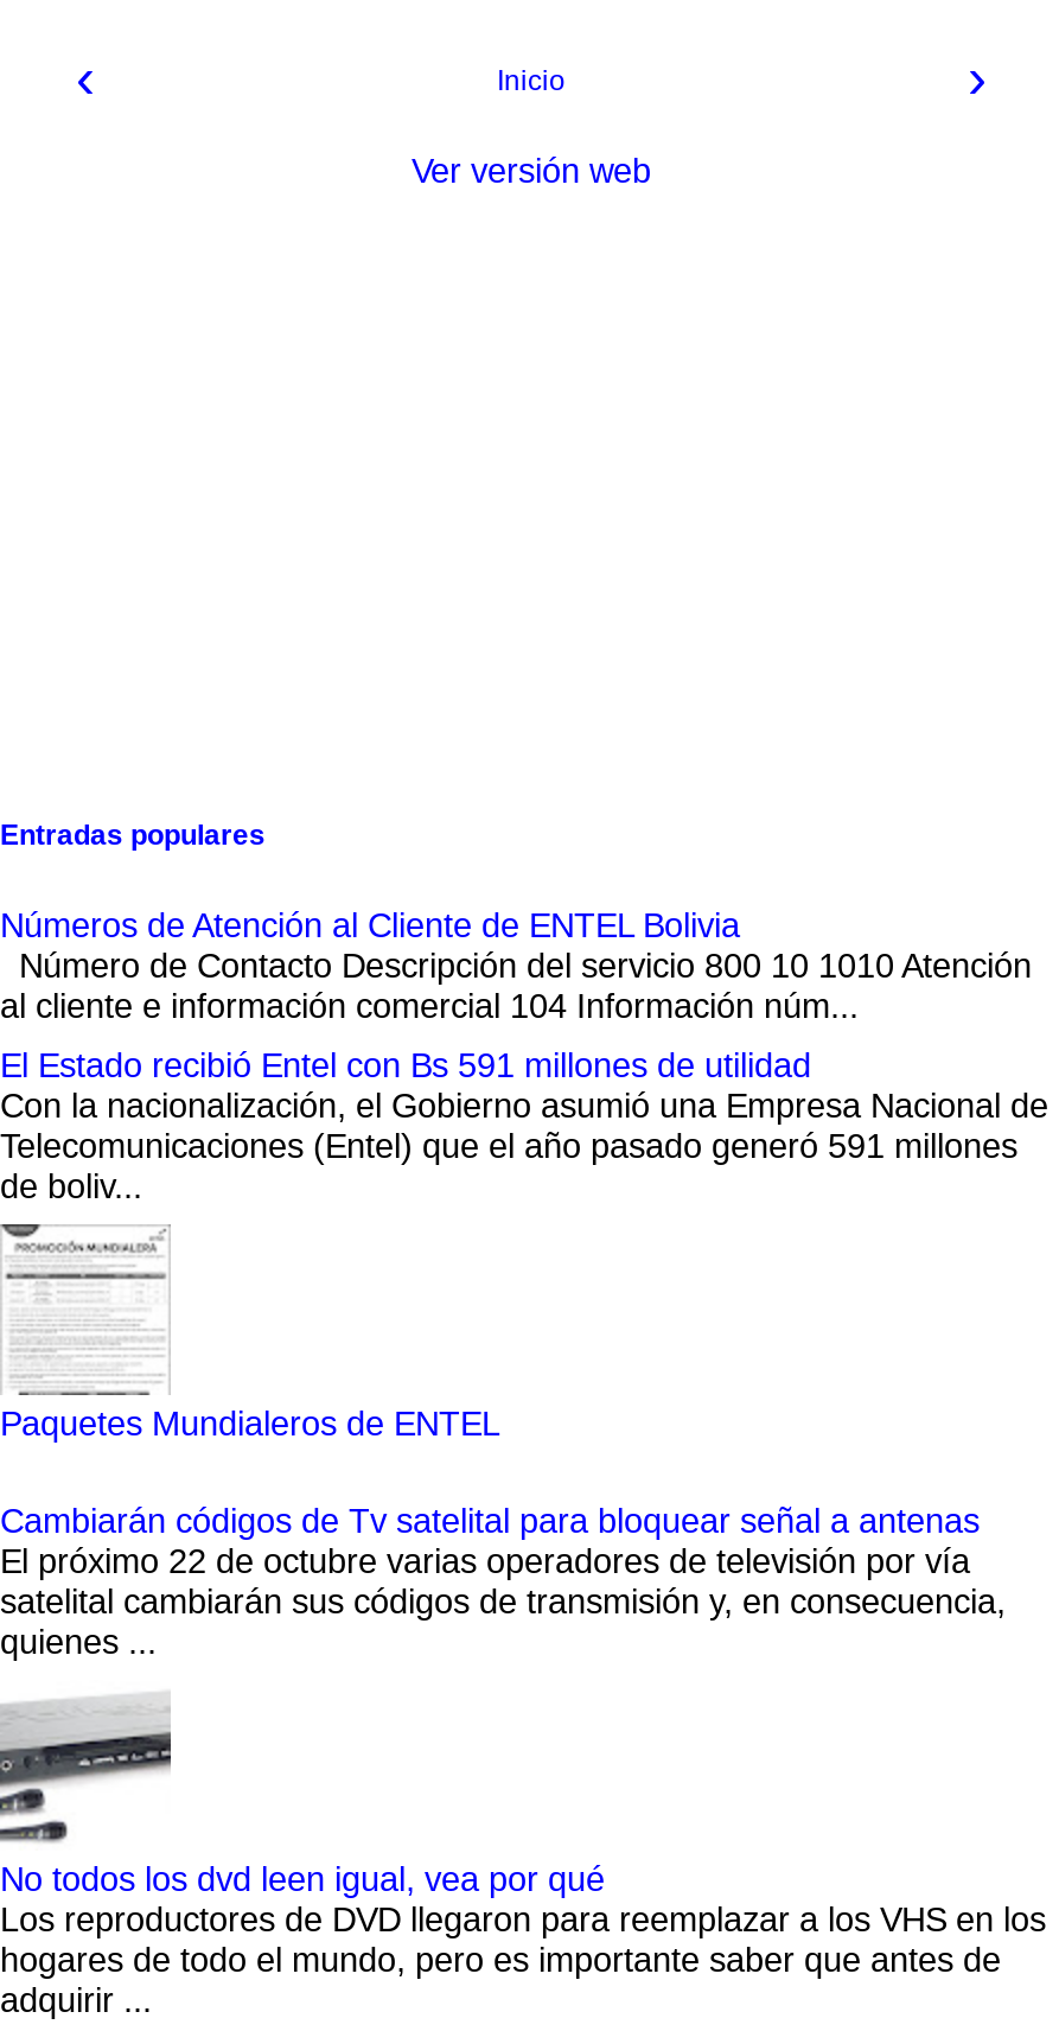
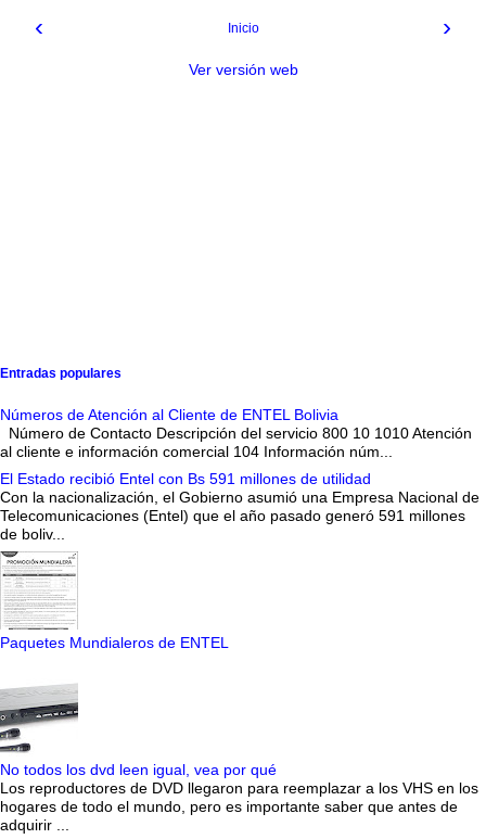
- Cambiarán códigos de Tv satelital para bloquear señal a antenas
- El próximo 22 de octubre varias operadores de televisión por vía
- satelital cambiarán sus códigos de transmisión y, en consecuencia,
- quienes ...
